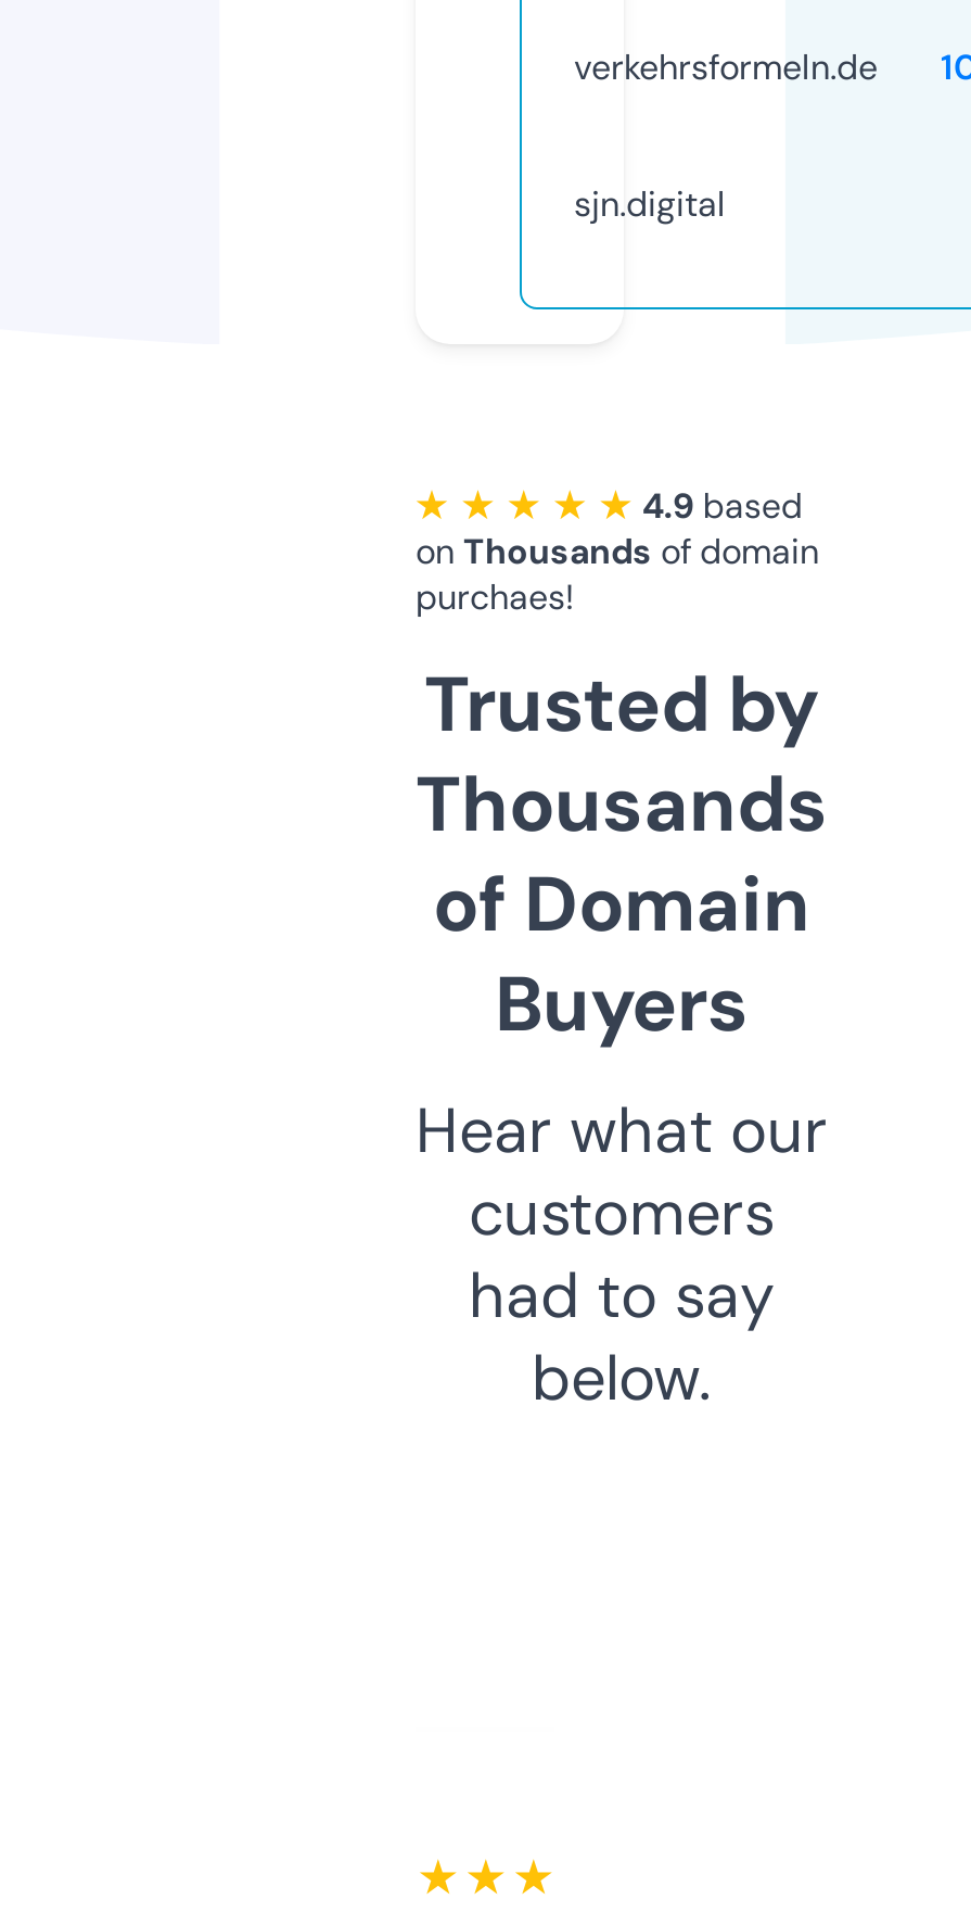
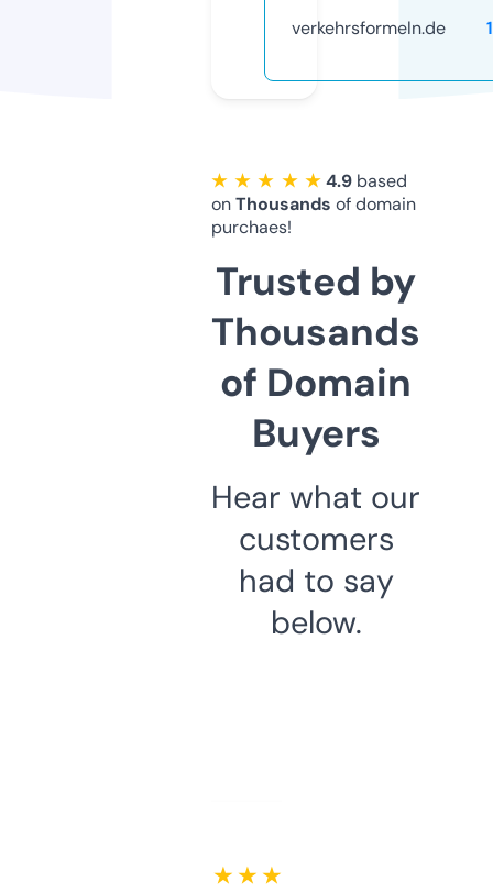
- sjn.digital
